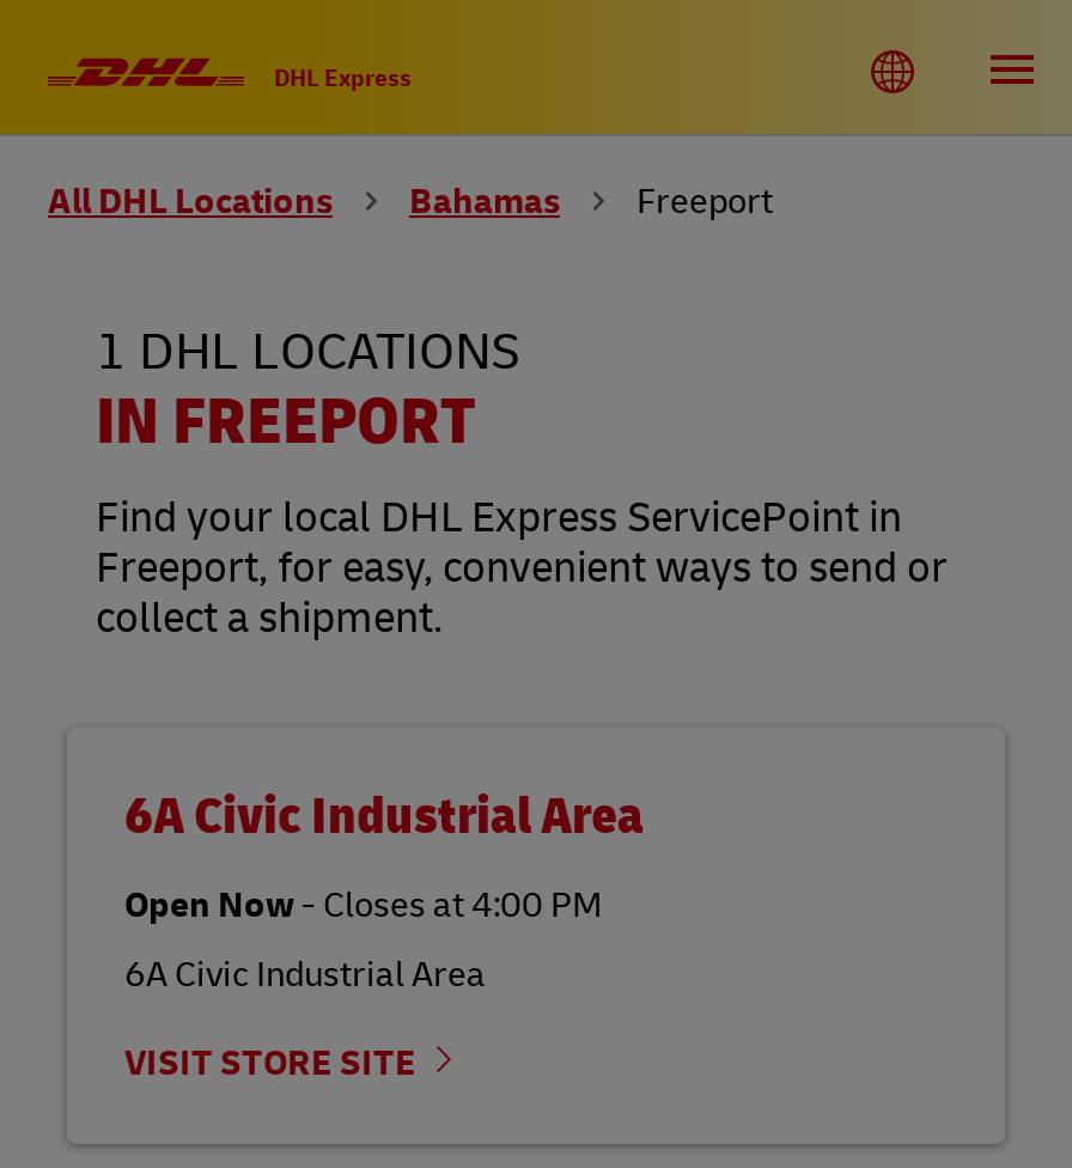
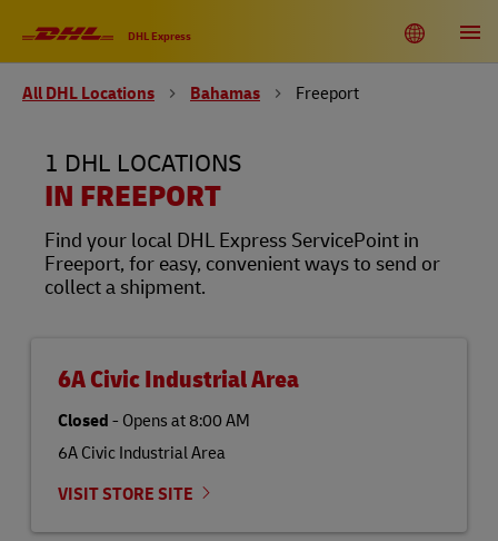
- Open Now- Closes at 4:00 PM
+ Closed- Opens at 8:00 AM
